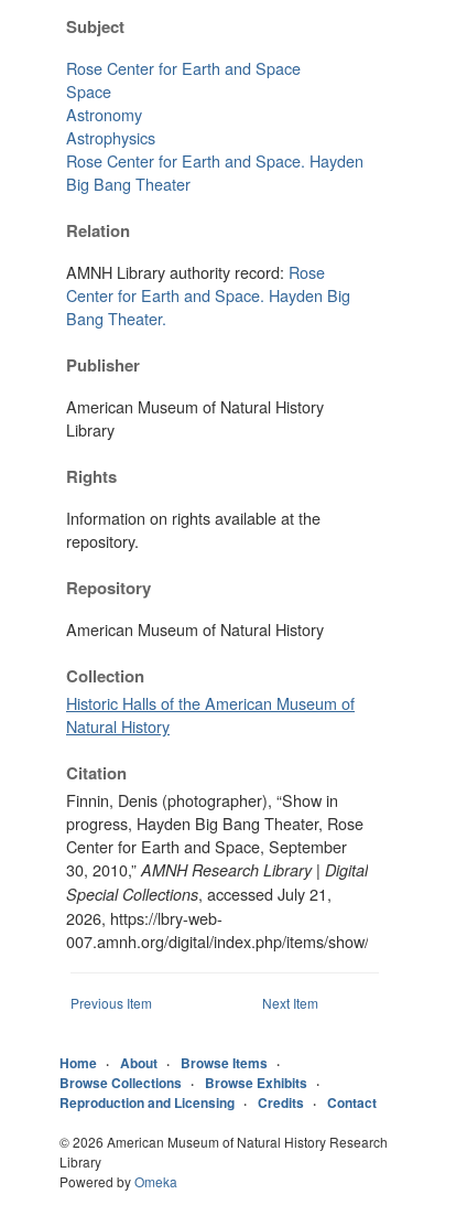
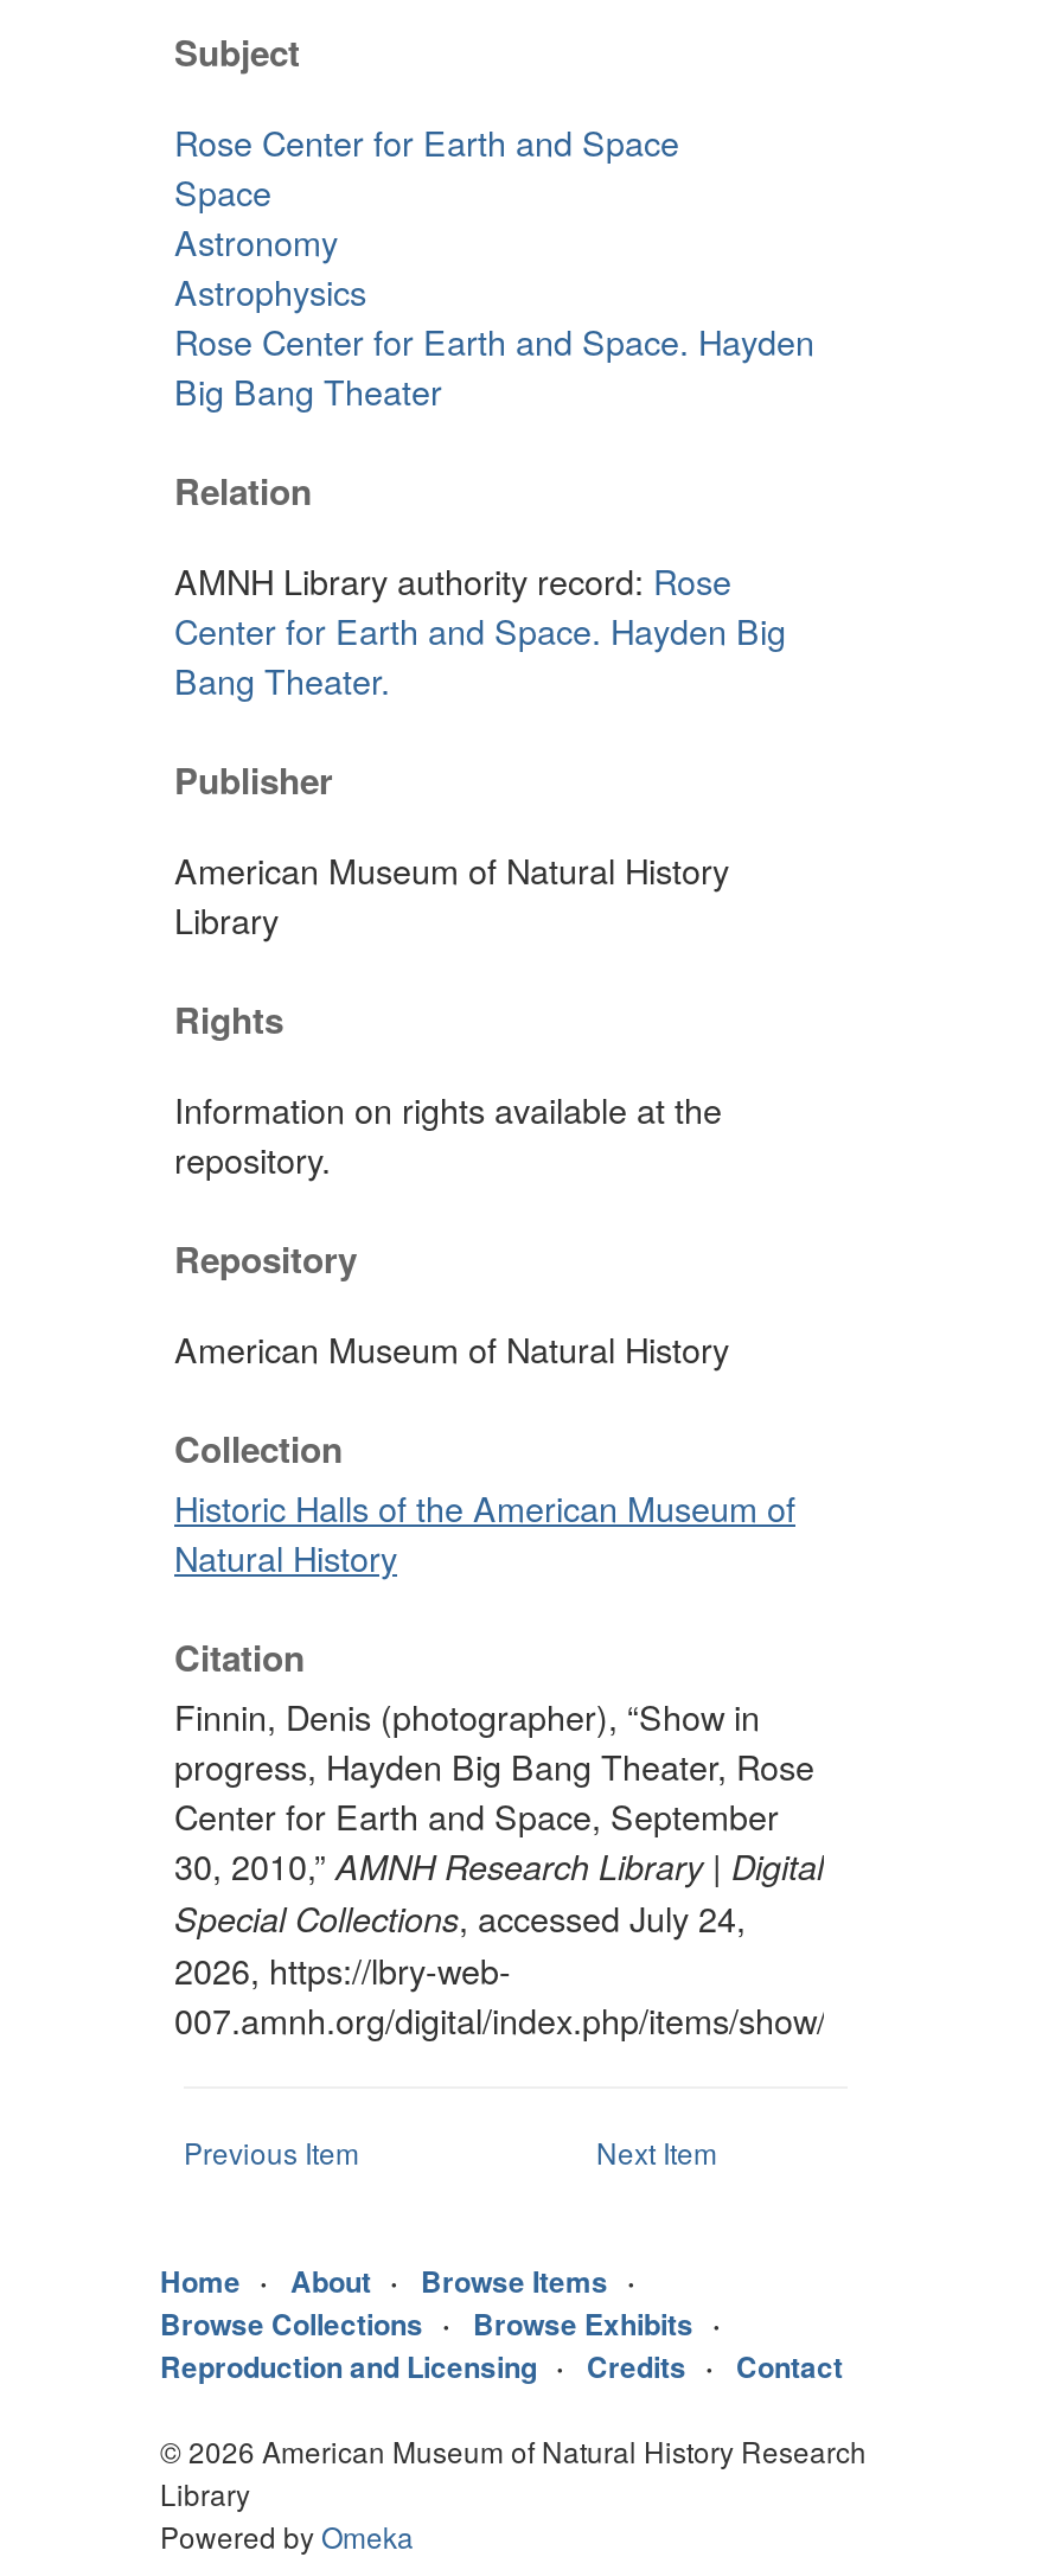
- Special Collections, accessed July 21,
+ Special Collections, accessed July 24,
